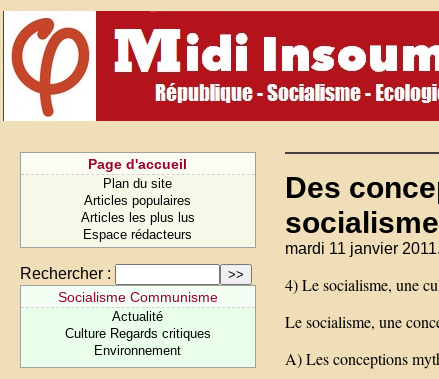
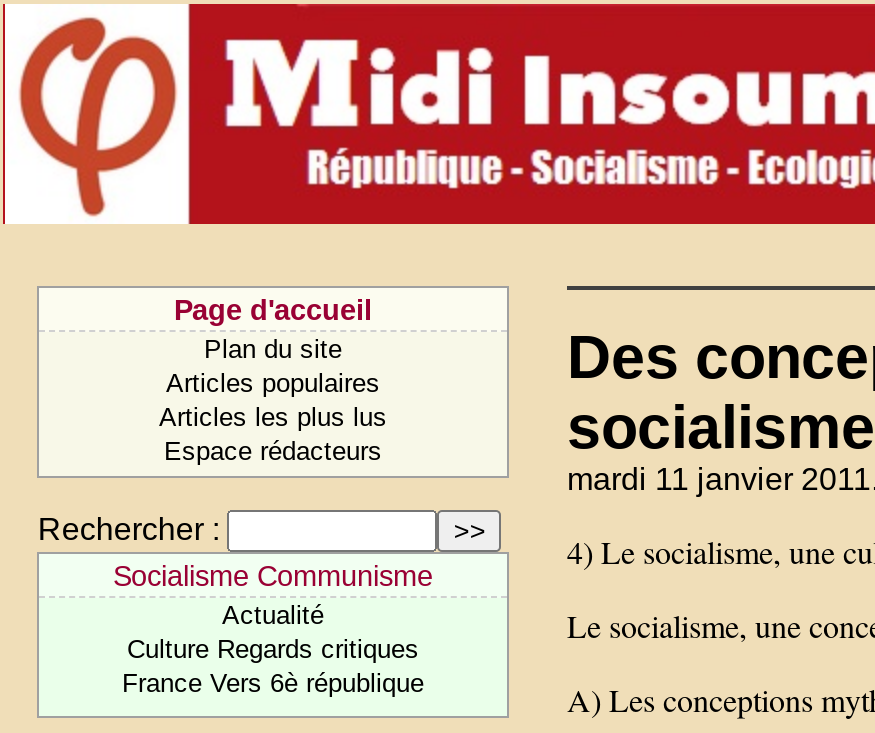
- Environnement
+ France Vers 6è république
